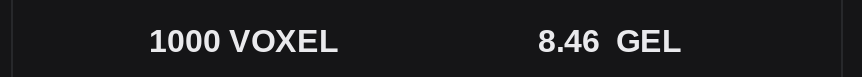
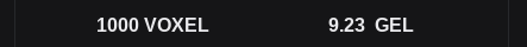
- 8.46 GEL
+ 9.23 GEL
